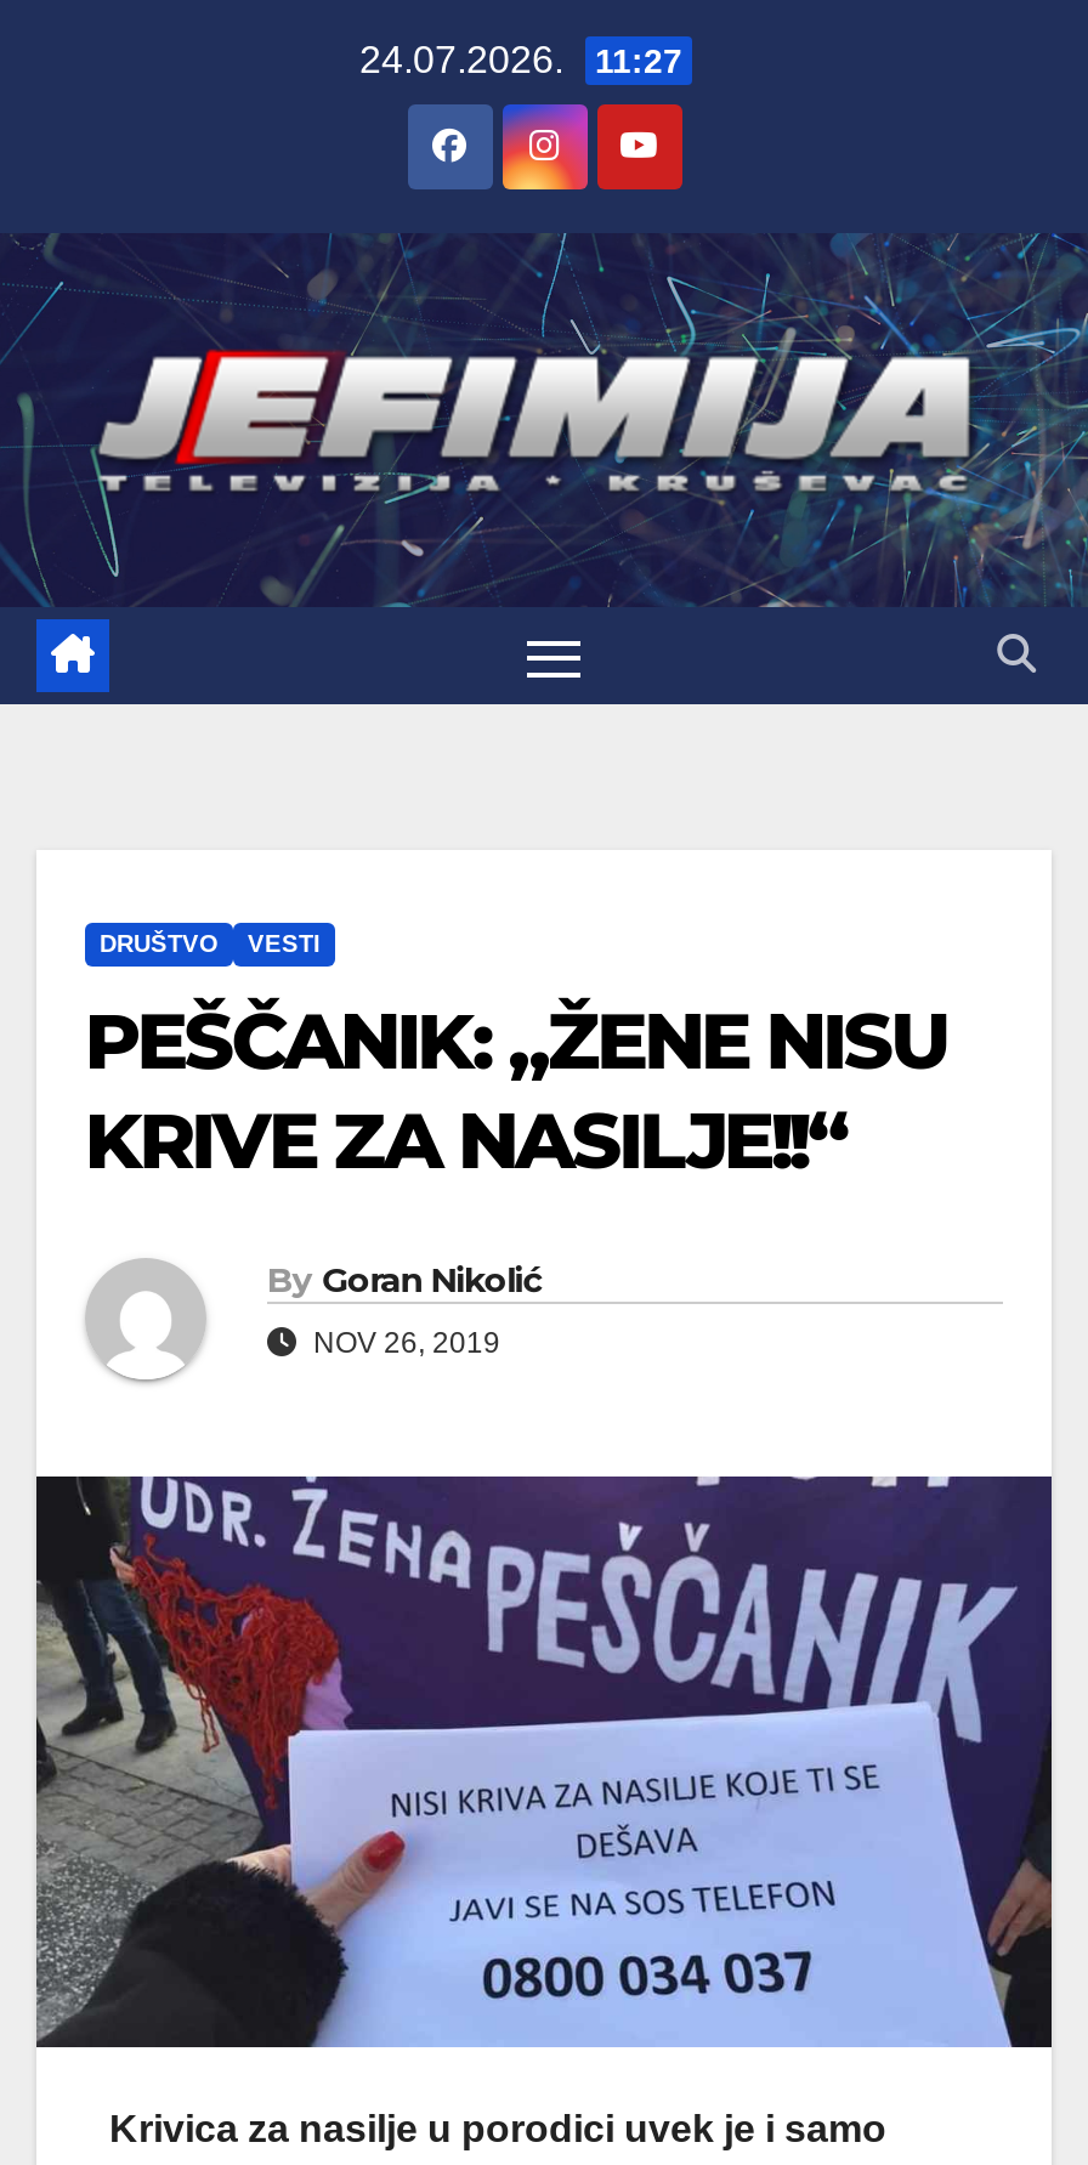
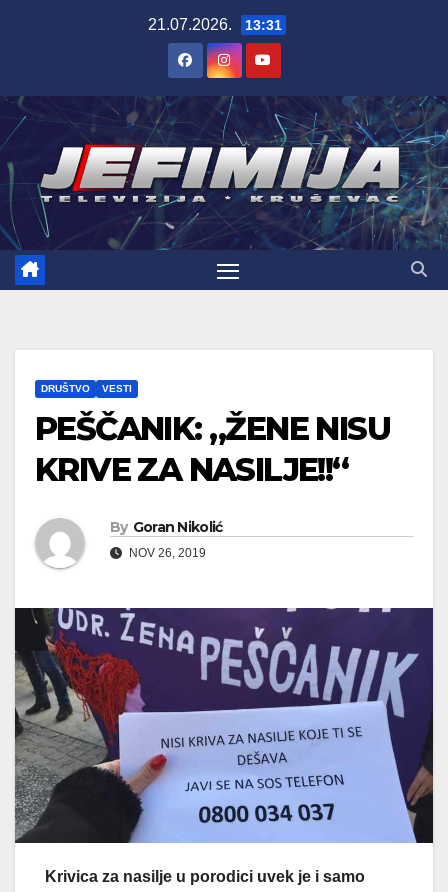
- 24.07.2026. 11:27
+ 21.07.2026. 13:31
